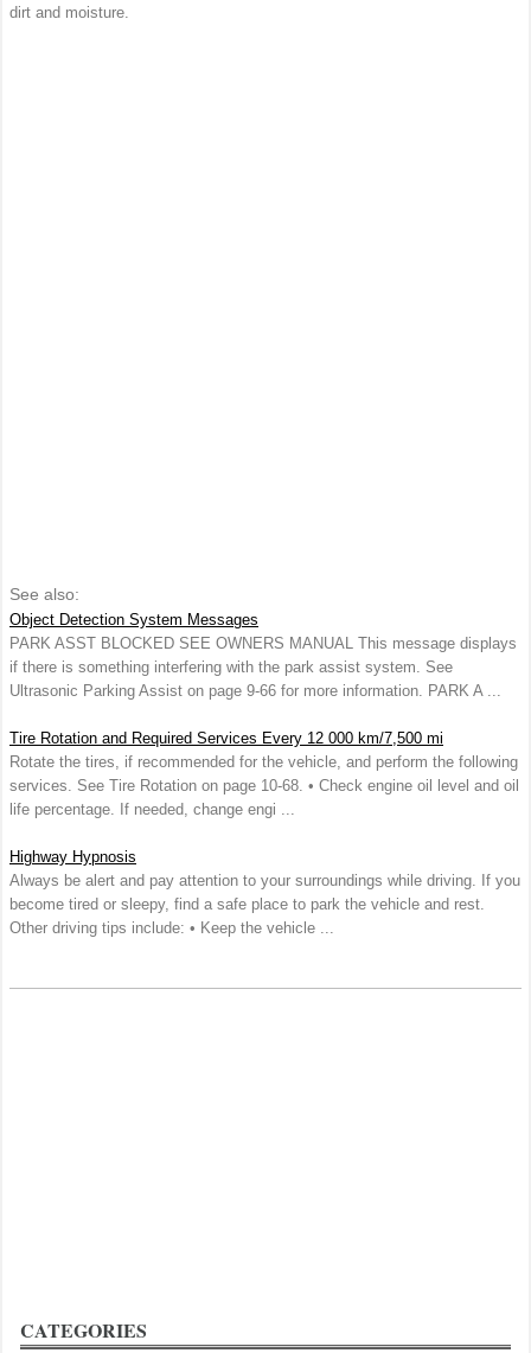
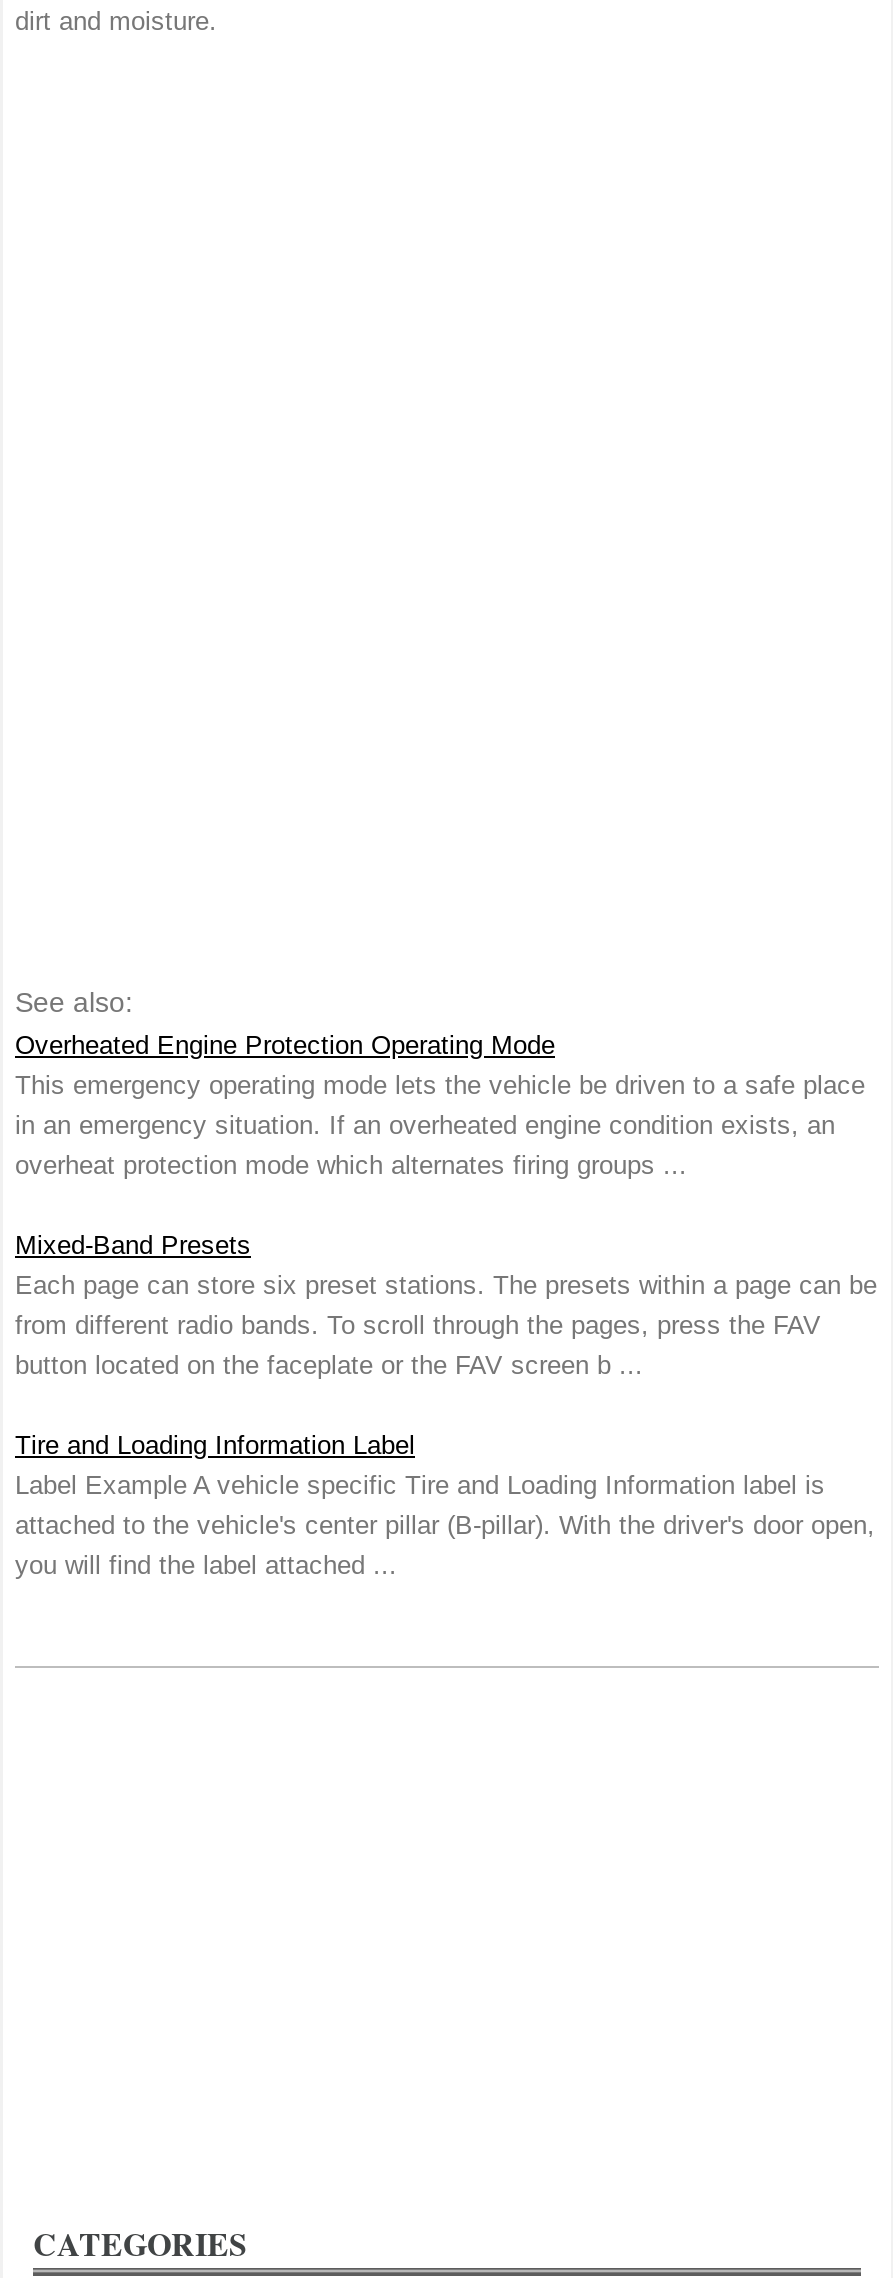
- Object Detection System Messages
- PARK ASST BLOCKED SEE OWNERS MANUAL This message displays
- if there is something interfering with the park assist system. See
- Ultrasonic Parking Assist on page 9‑66 for more information. PARK A ...
+ Overheated Engine Protection Operating Mode
+ This emergency operating mode lets the vehicle be driven to a safe place
+ in an emergency situation. If an overheated engine condition exists, an
+ overheat protection mode which alternates firing groups ...

- Tire Rotation and Required Services Every 12 000 km/7,500 mi
- Rotate the tires, if recommended for the vehicle, and perform the following
- services. See Tire Rotation on page 10‑68. • Check engine oil level and oil
- life percentage. If needed, change engi ...
+ Mixed-Band Presets
+ Each page can store six preset stations. The presets within a page can be
+ from different radio bands. To scroll through the pages, press the FAV
+ button located on the faceplate or the FAV screen b ...

- Highway Hypnosis
- Always be alert and pay attention to your surroundings while driving. If you
- become tired or sleepy, find a safe place to park the vehicle and rest.
- Other driving tips include: • Keep the vehicle ...
+ Tire and Loading Information Label
+ Label Example A vehicle specific Tire and Loading Information label is
+ attached to the vehicle's center pillar (B-pillar). With the driver's door open,
+ you will find the label attached ...
